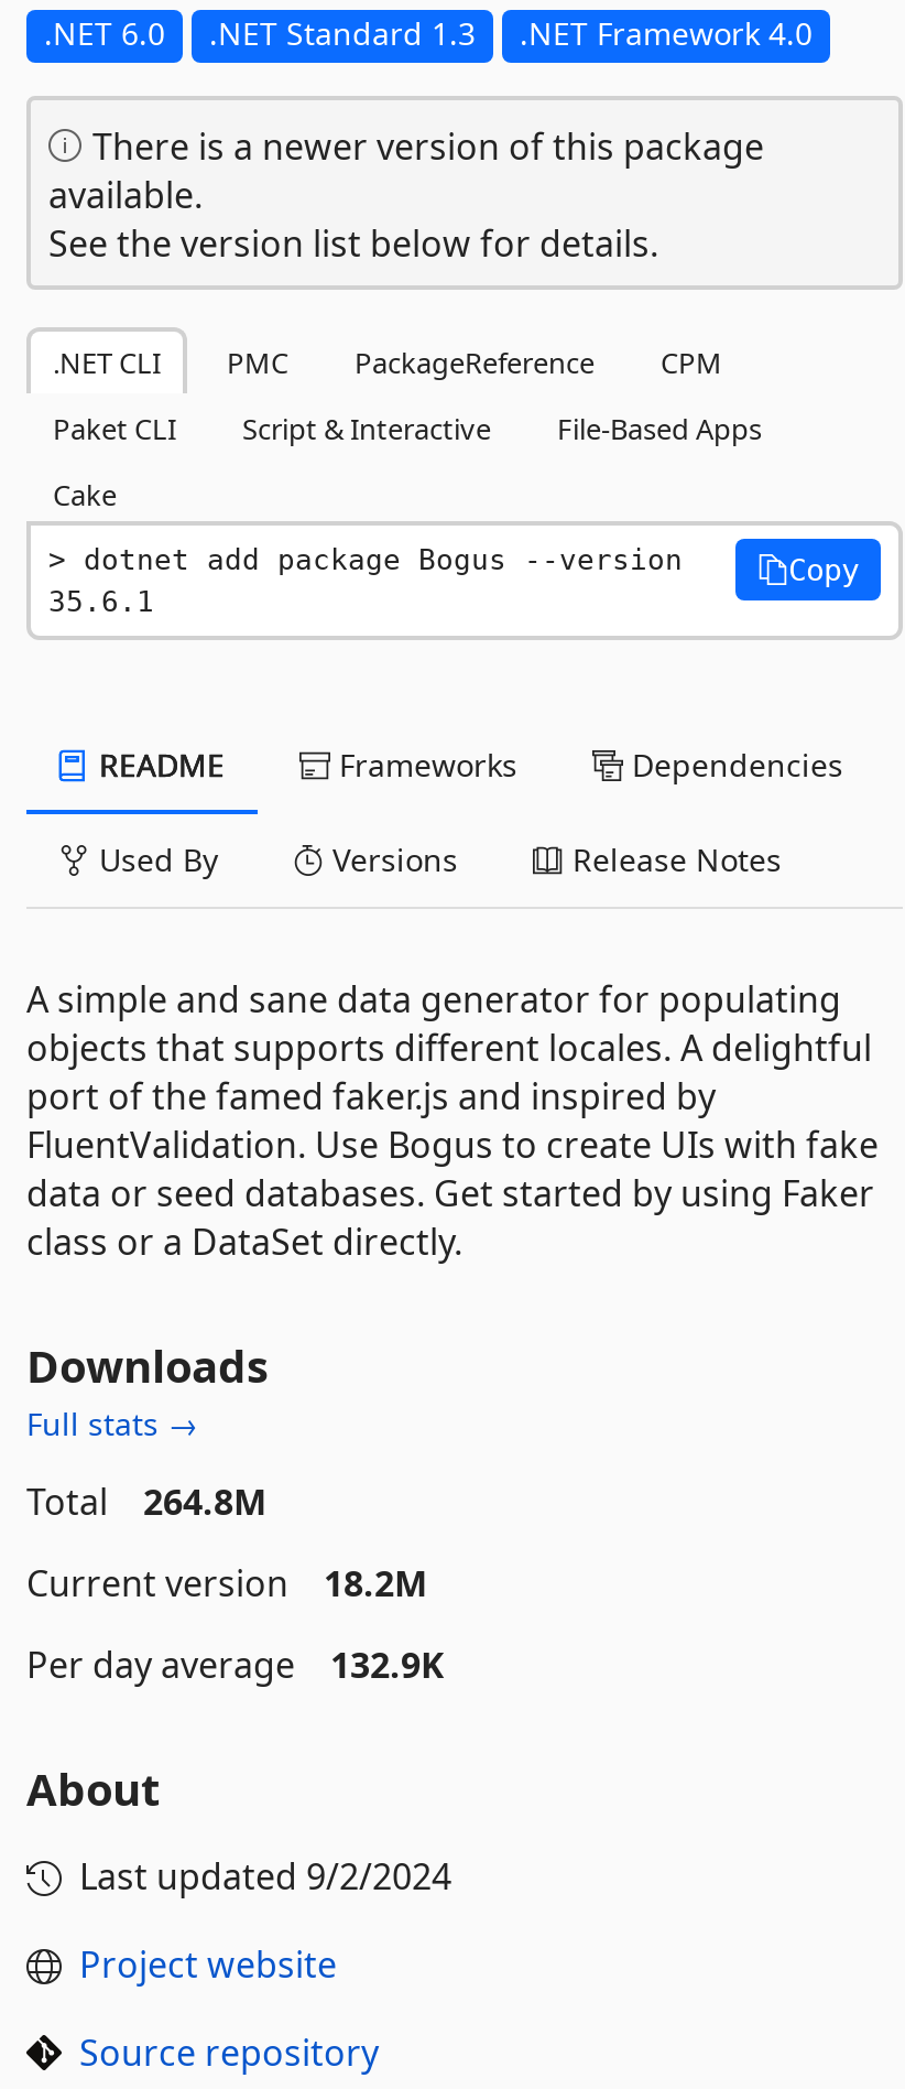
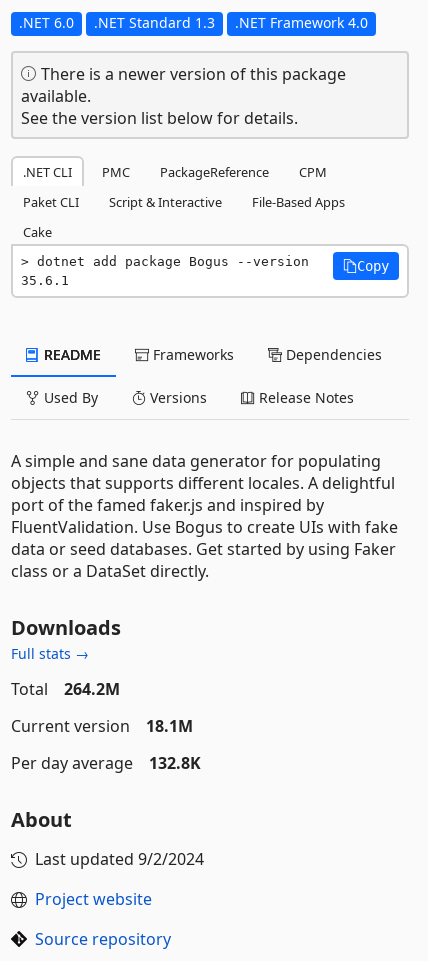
- Total 264.8M
+ Total 264.2M

- Current version 18.2M
+ Current version 18.1M

- Per day average 132.9K
+ Per day average 132.8K
